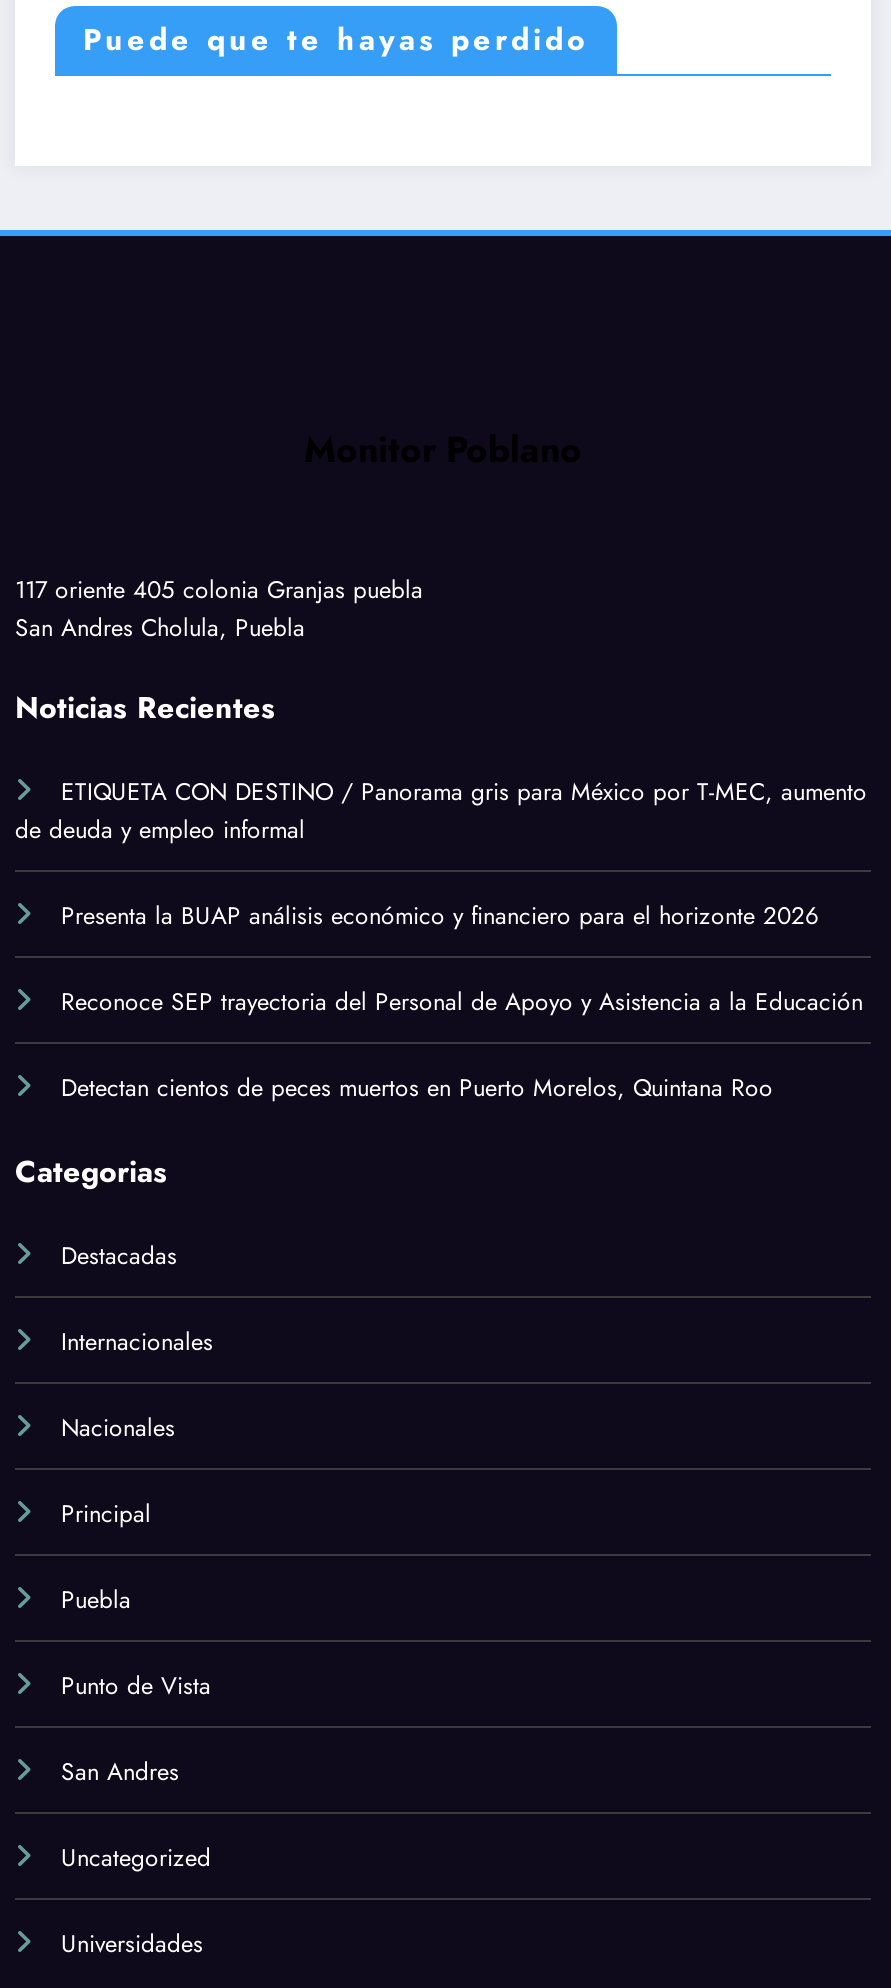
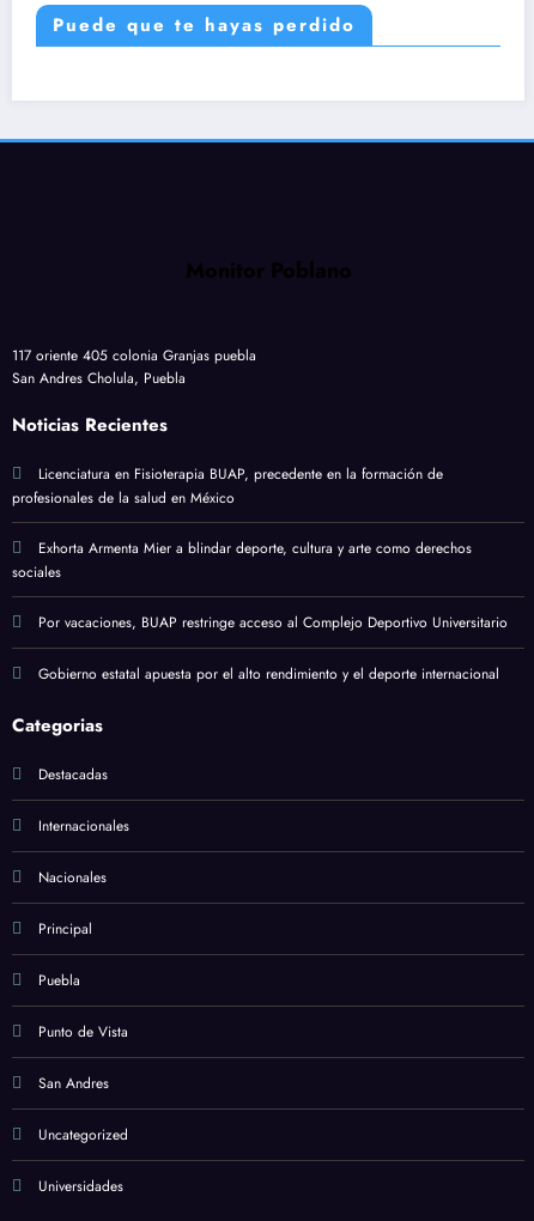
- ETIQUETA CON DESTINO / Panorama gris para México por T-MEC, aumento
- de deuda y empleo informal
+ Licenciatura en Fisioterapia BUAP, precedente en la formación de
+ profesionales de la salud en México

- Presenta la BUAP análisis económico y financiero para el horizonte 2026
+ Exhorta Armenta Mier a blindar deporte, cultura y arte como derechos
+ sociales

- Reconoce SEP trayectoria del Personal de Apoyo y Asistencia a la Educación
+ Por vacaciones, BUAP restringe acceso al Complejo Deportivo Universitario

- Detectan cientos de peces muertos en Puerto Morelos, Quintana Roo
+ Gobierno estatal apuesta por el alto rendimiento y el deporte internacional
